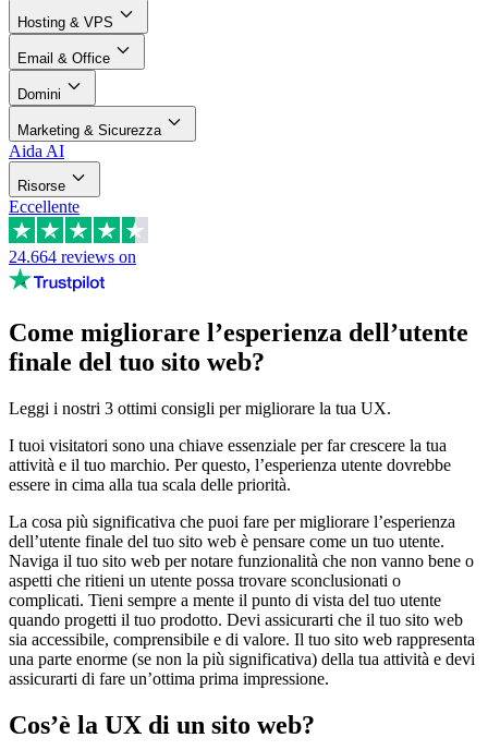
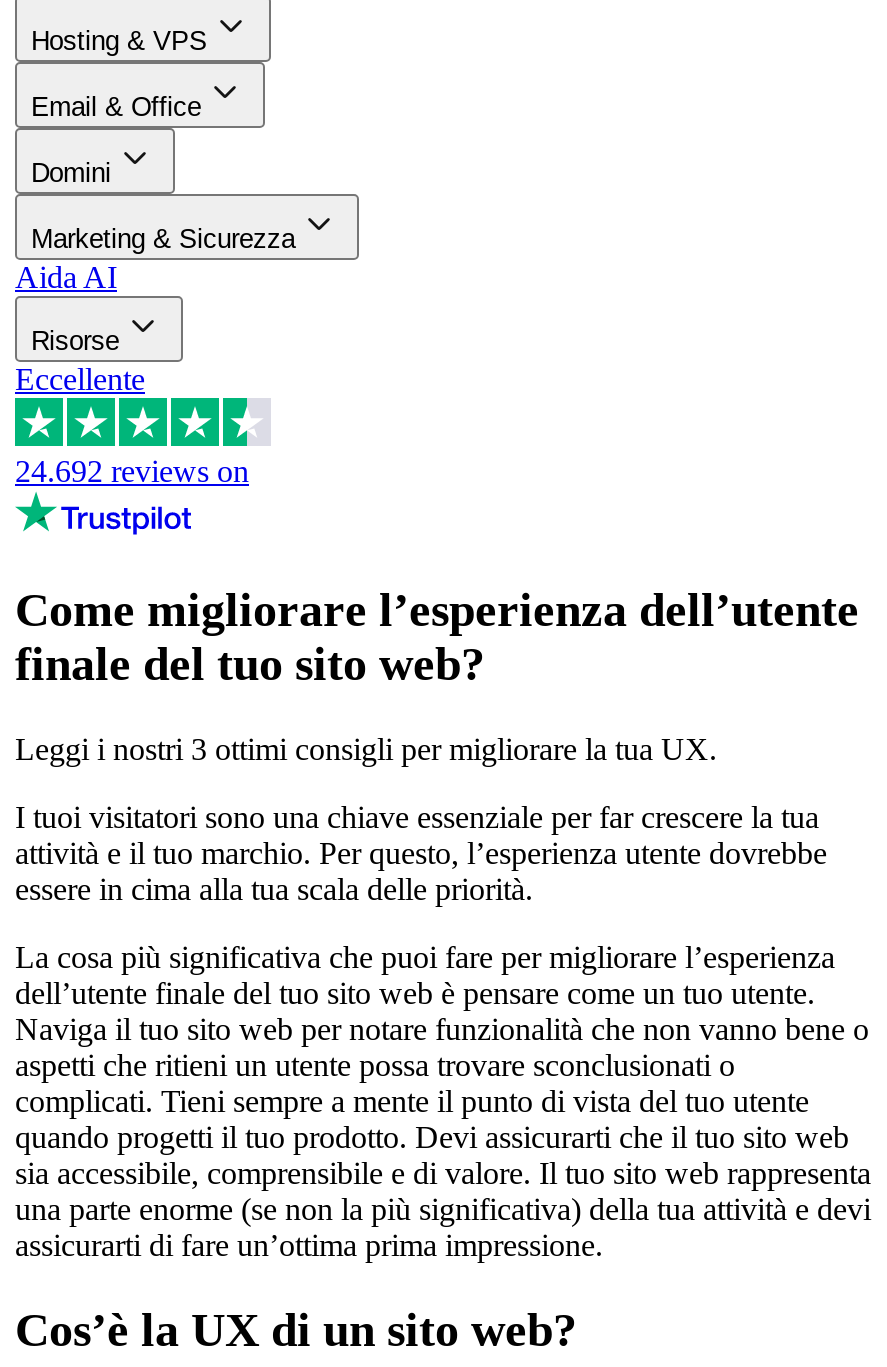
- 24.664 reviews on
+ 24.692 reviews on
